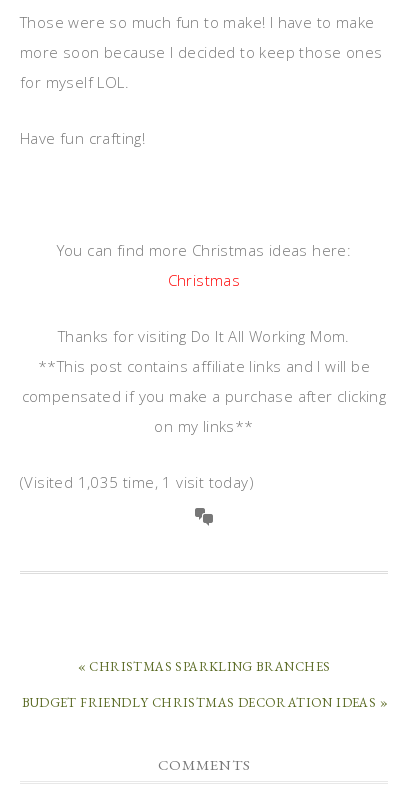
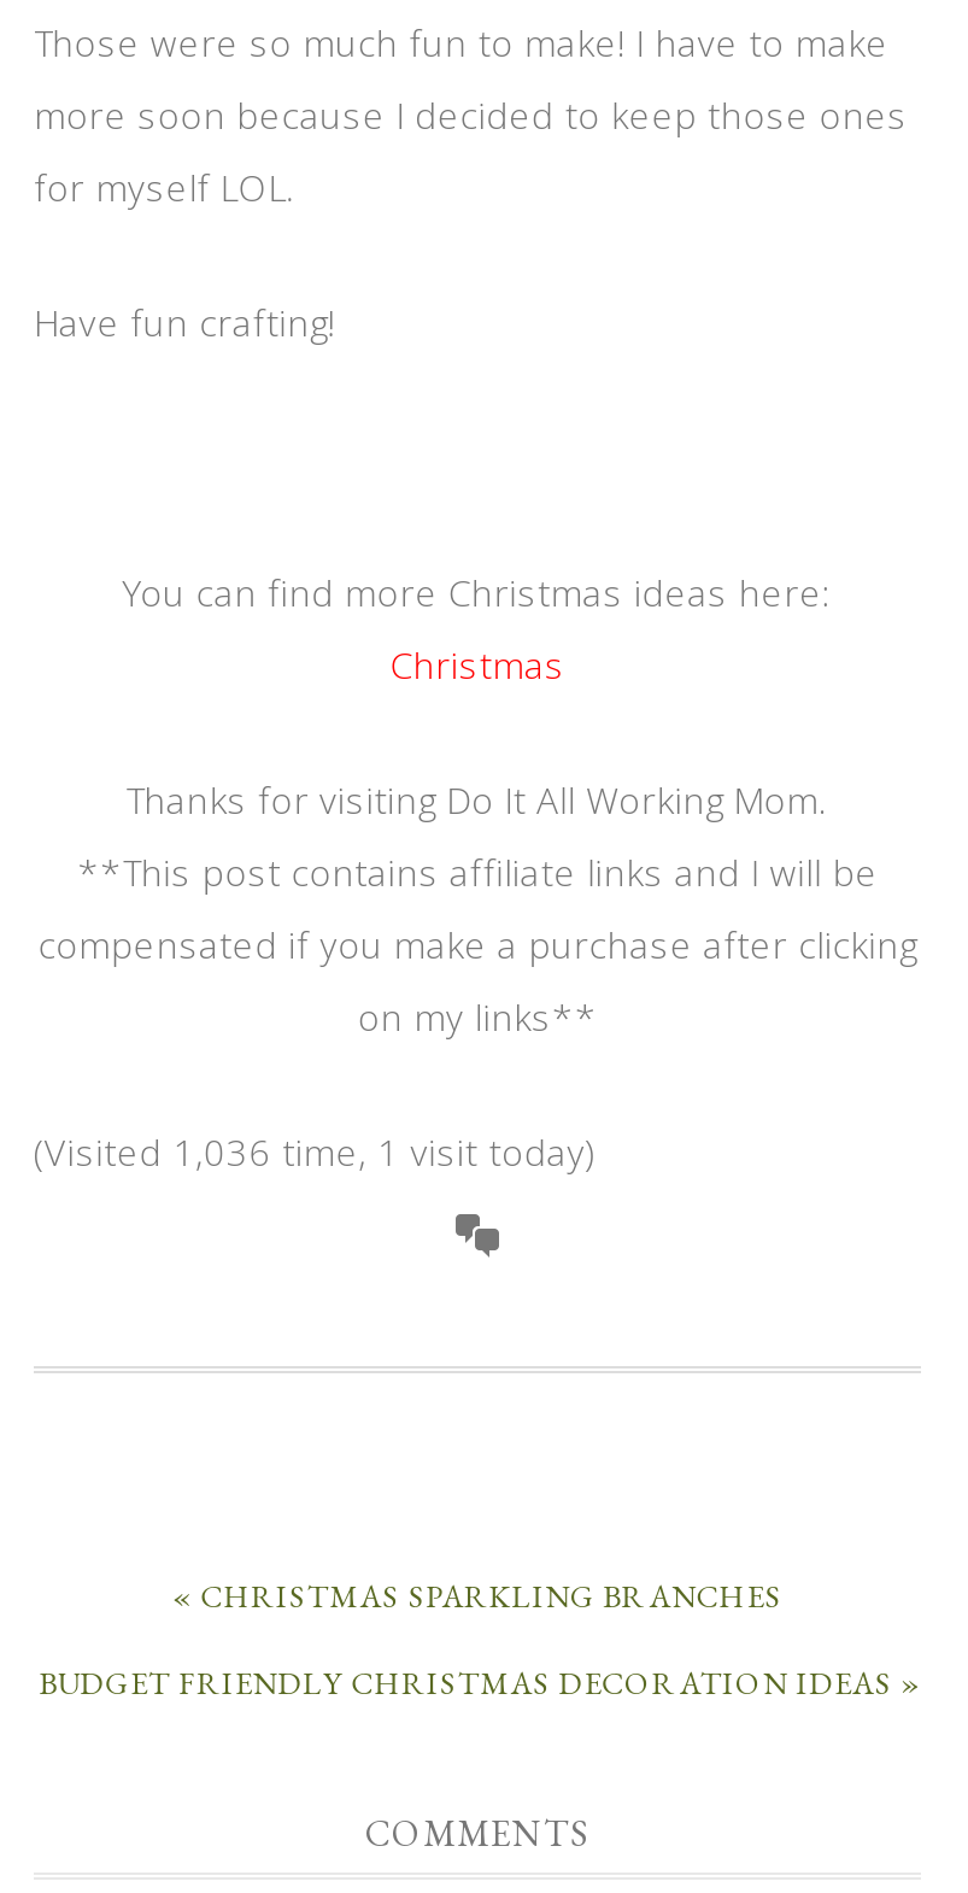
- (Visited 1,035 time, 1 visit today)
+ (Visited 1,036 time, 1 visit today)
